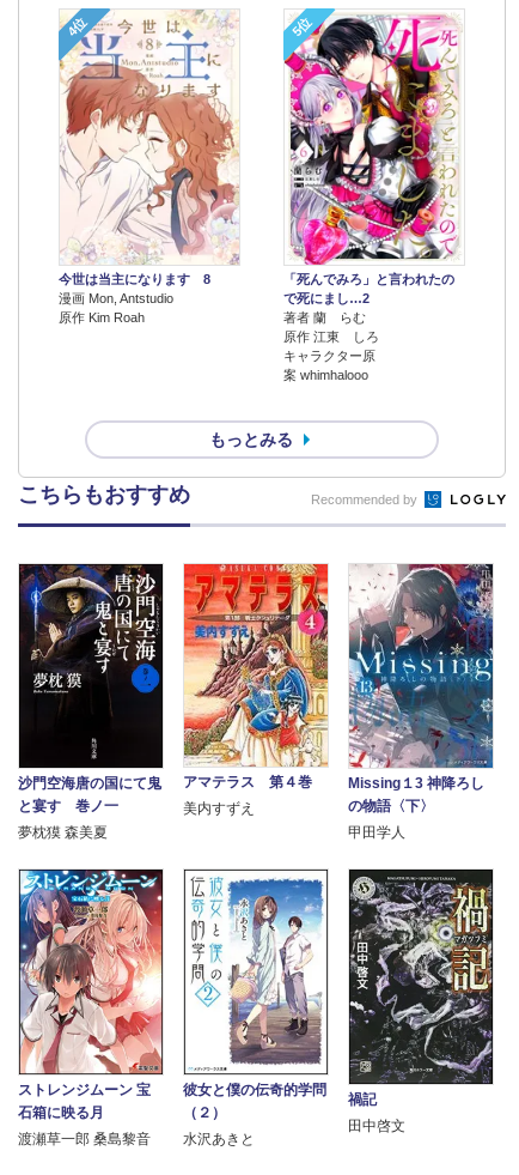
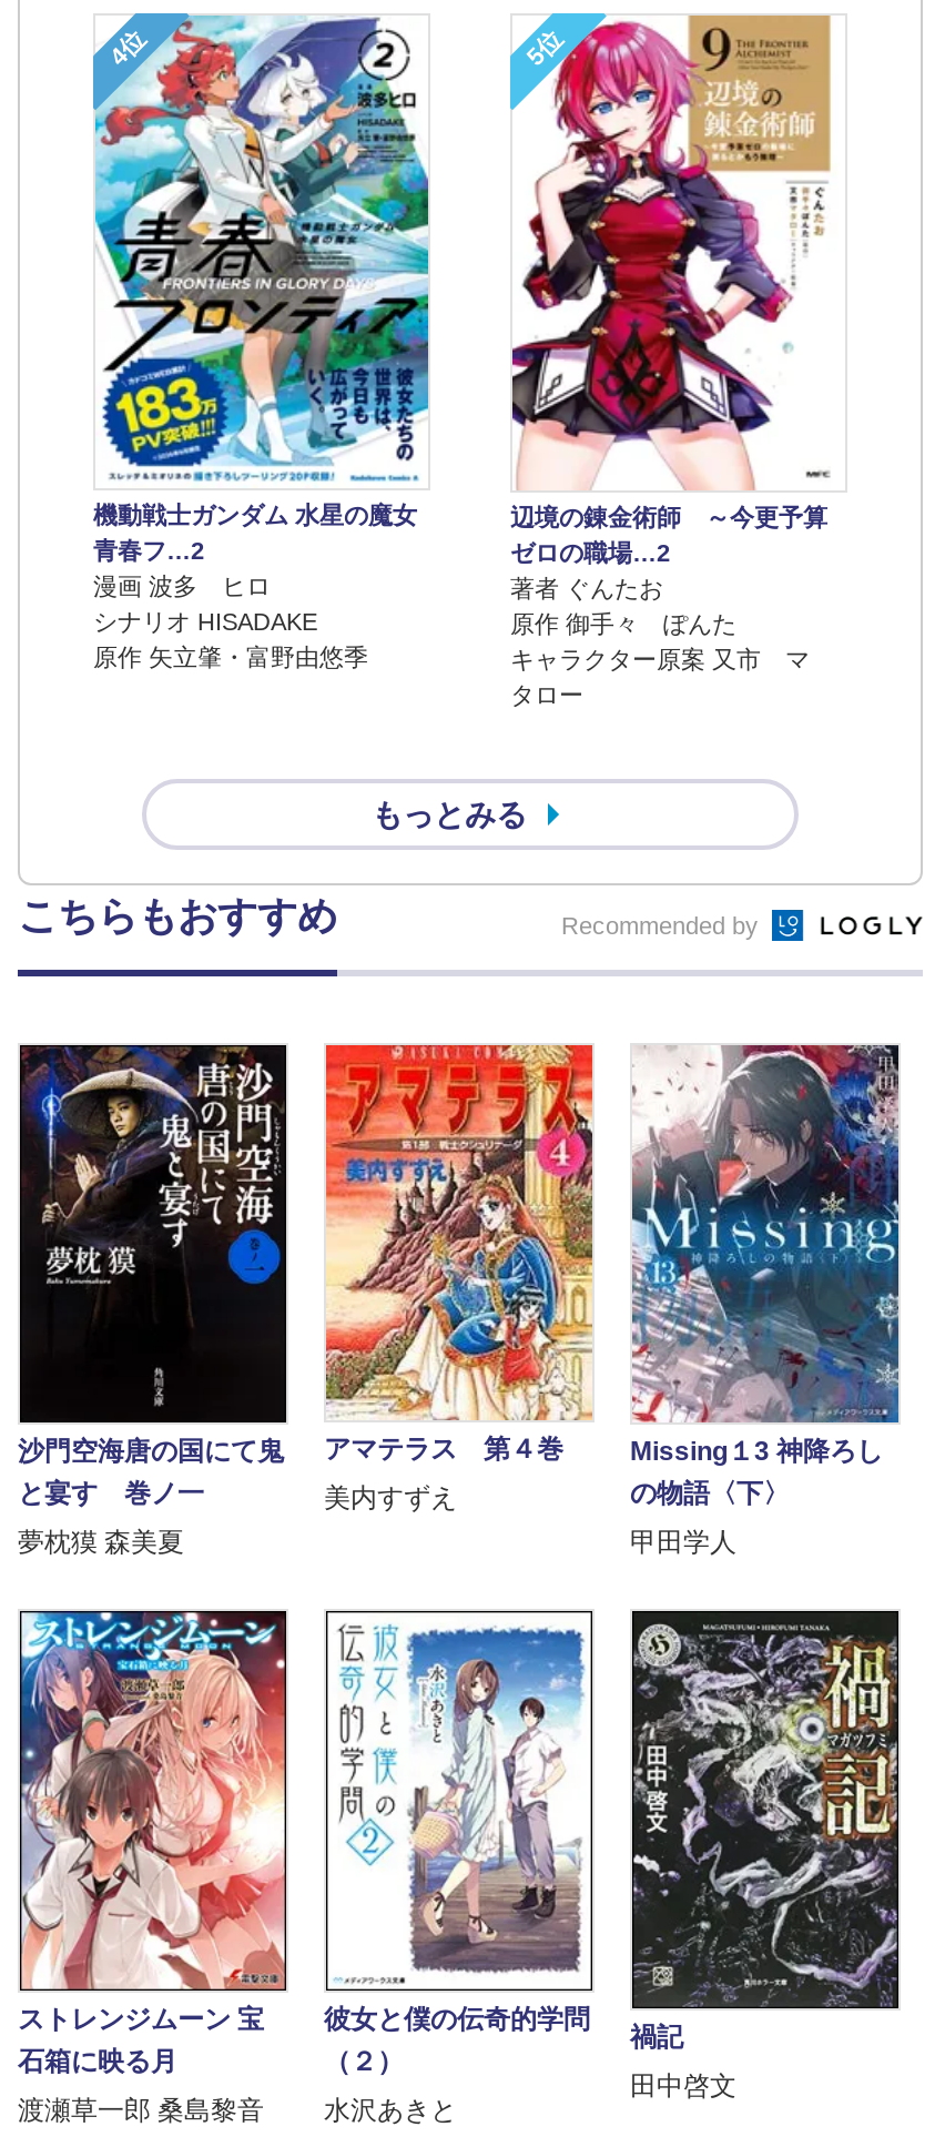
- [image]
- 今世は当主になります 8
- 漫画 Mon, Antstudio
- 原作 Kim Roah
+ [image]
+ 機動戦士ガンダム 水星の魔女
+ 青春フ…2
+ 漫画 波多 ヒロ
+ シナリオ HISADAKE
+ 原作 矢立肇・富野由悠季

- [image]
- 「死んでみろ」と言われたの
- で死にまし…2
- 著者 蘭 らむ
- 原作 江東 しろ
- キャラクター原
- 案 whimhalooo
+ [image]
+ 辺境の錬金術師 ～今更予算
+ ゼロの職場…2
+ 著者 ぐんたお
+ 原作 御手々 ぽんた
+ キャラクター原案 又市 マ
+ タロー
